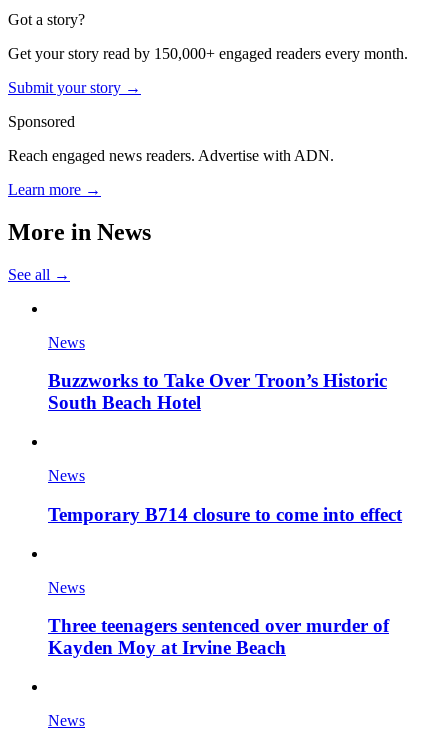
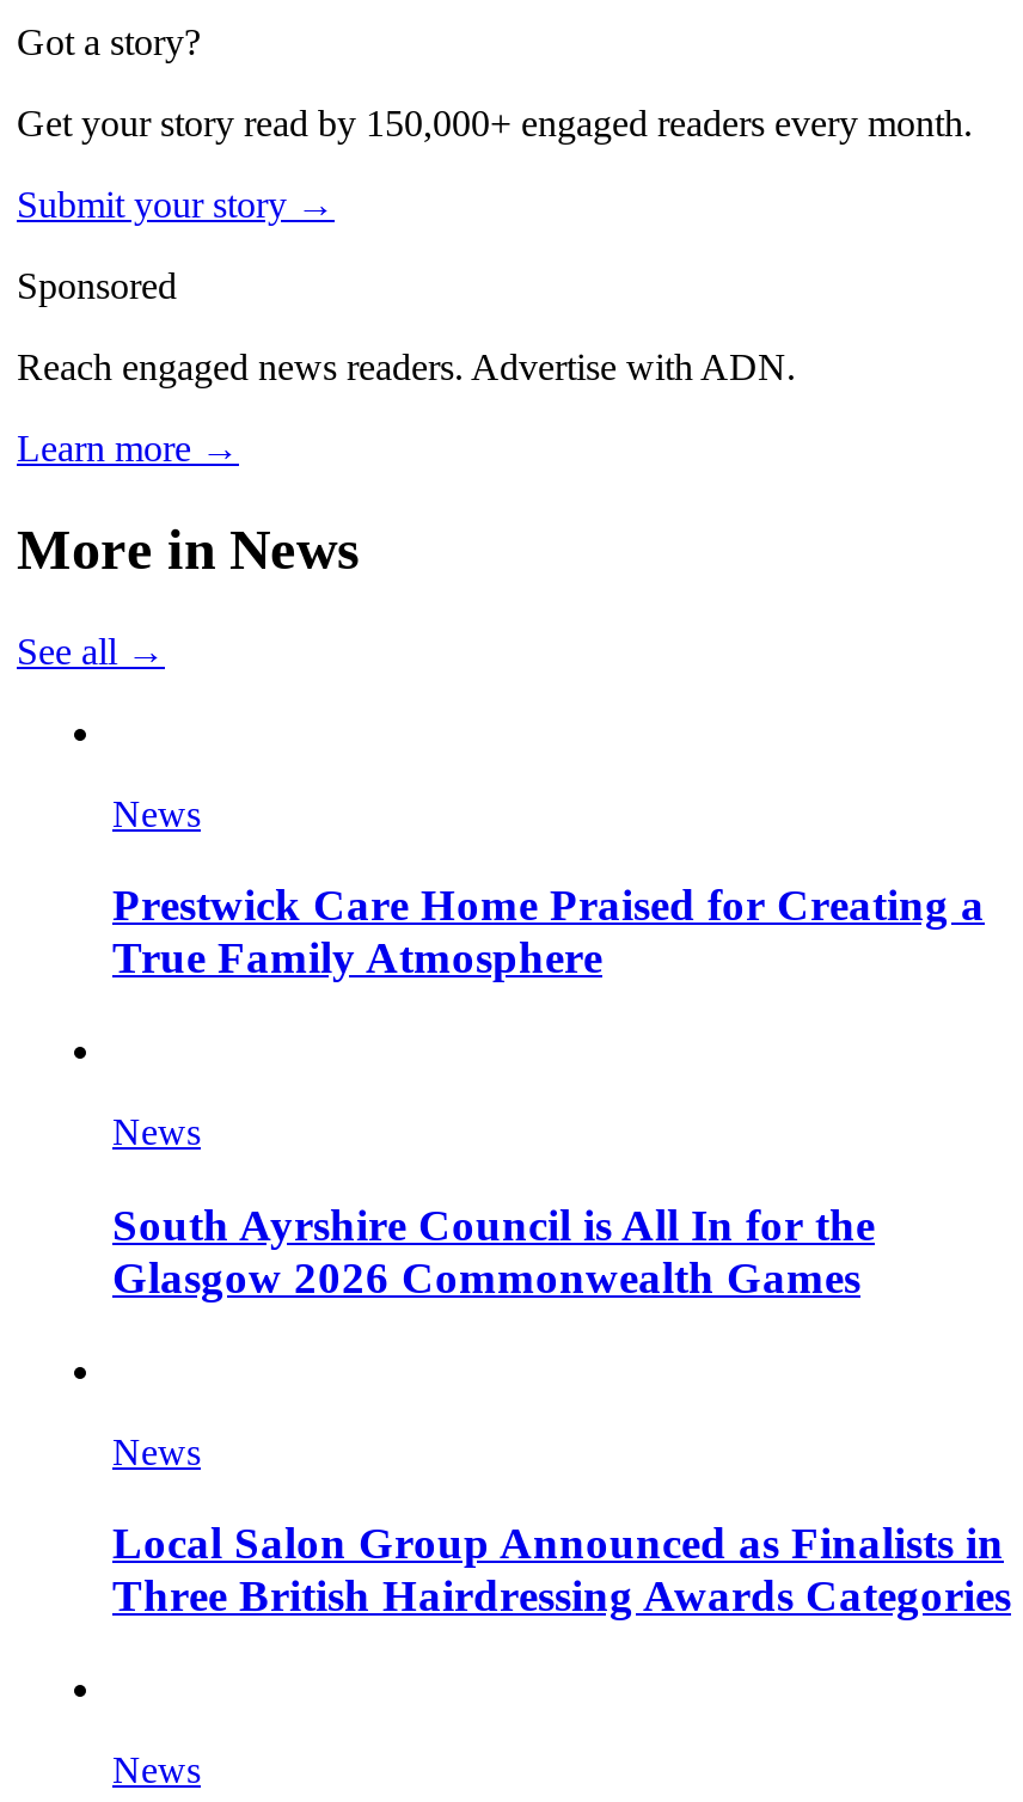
- Buzzworks to Take Over Troon’s Historic
- South Beach Hotel
+ Prestwick Care Home Praised for Creating a
+ True Family Atmosphere

- Temporary B714 closure to come into effect
+ South Ayrshire Council is All In for the
+ Glasgow 2026 Commonwealth Games

- Three teenagers sentenced over murder of
- Kayden Moy at Irvine Beach
+ Local Salon Group Announced as Finalists in
+ Three British Hairdressing Awards Categories
